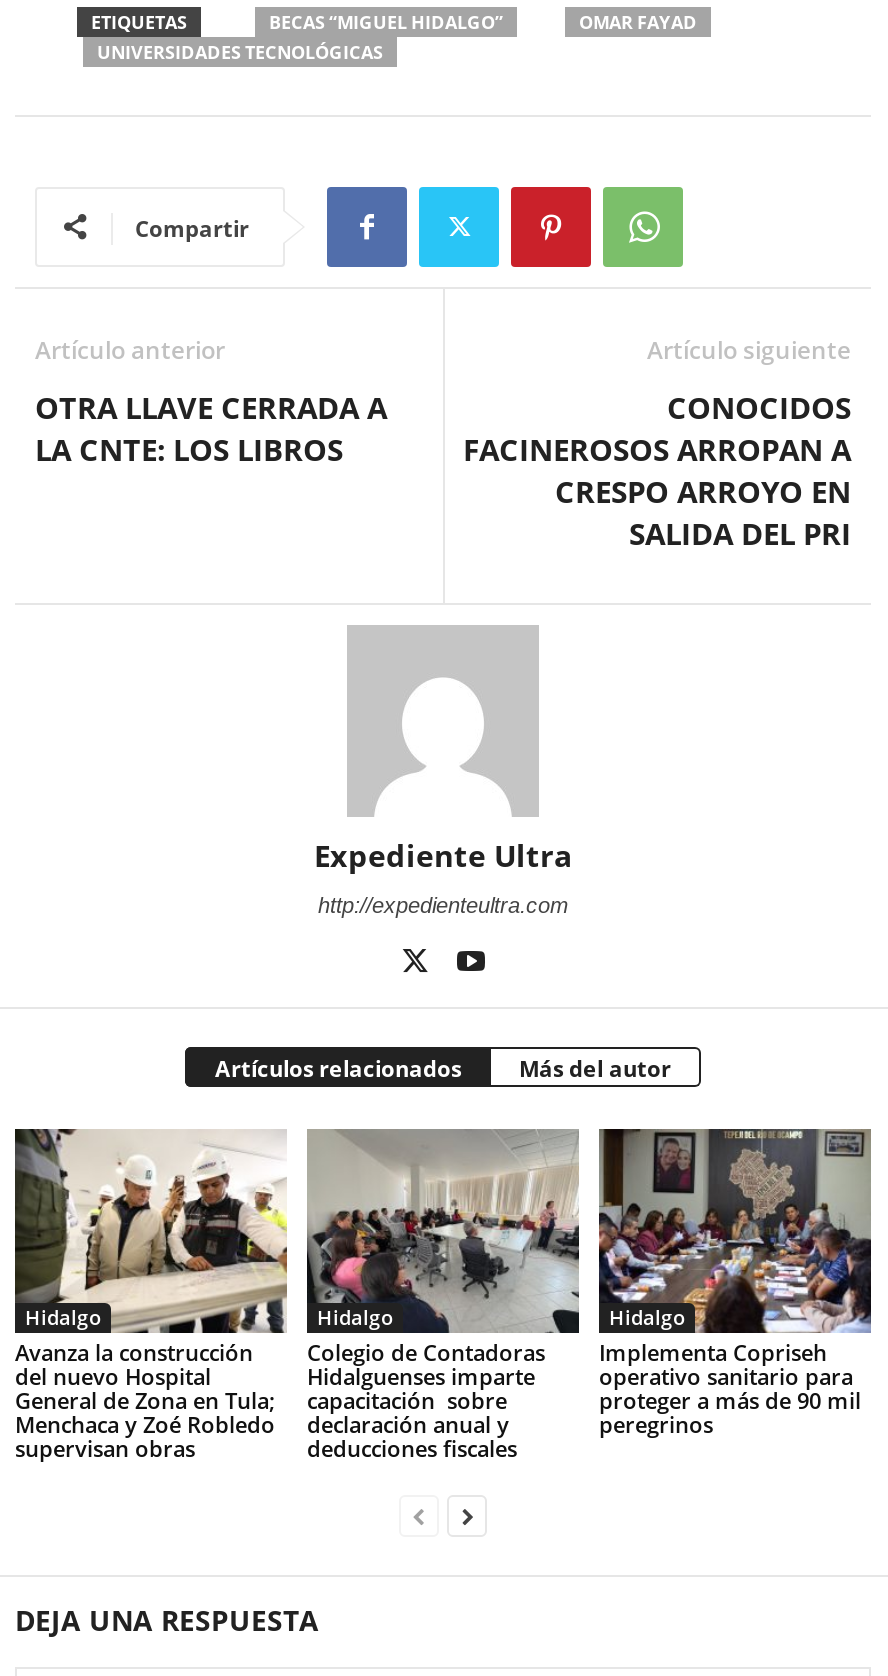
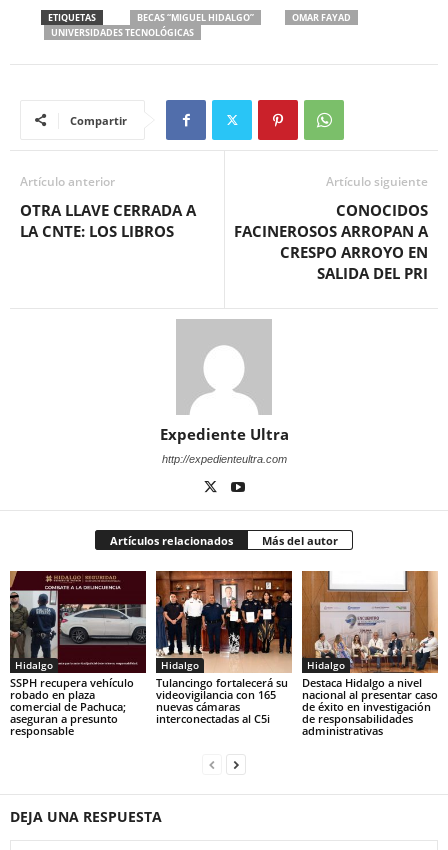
- [image]
- Avanza la construcción
- del nuevo Hospital
- General de Zona en Tula;
- Menchaca y Zoé Robledo
- supervisan obras
+ [image]
+ SSPH recupera vehículo
+ robado en plaza
+ comercial de Pachuca;
+ aseguran a presunto
+ responsable

- [image]
- Colegio de Contadoras
- Hidalguenses imparte
- capacitación sobre
- declaración anual y
- deducciones fiscales
+ [image]
+ Tulancingo fortalecerá su
+ videovigilancia con 165
+ nuevas cámaras
+ interconectadas al C5i

- [image]
- Implementa Copriseh
- operativo sanitario para
- proteger a más de 90 mil
- peregrinos
+ [image]
+ Destaca Hidalgo a nivel
+ nacional al presentar caso
+ de éxito en investigación
+ de responsabilidades
+ administrativas
